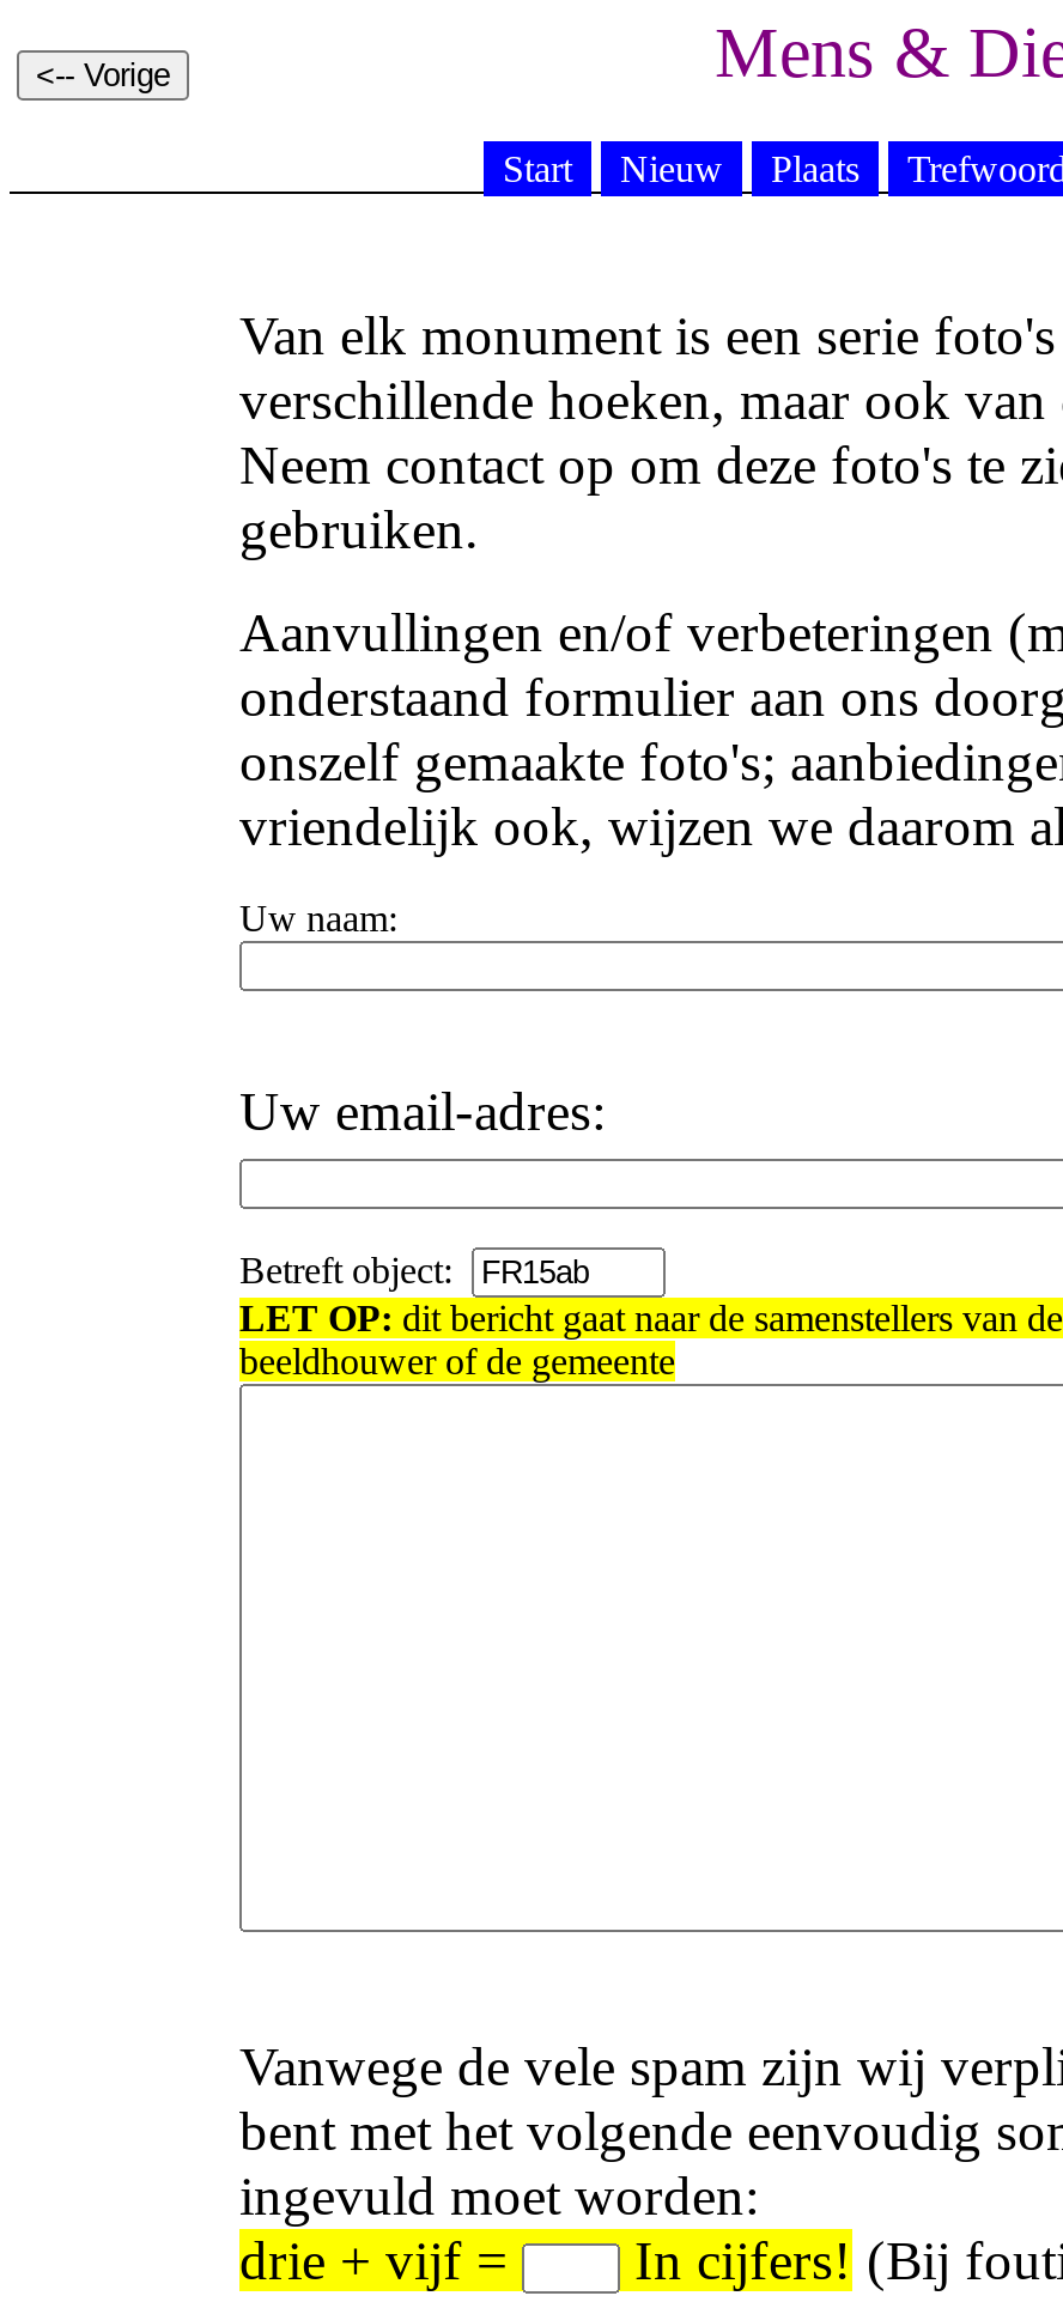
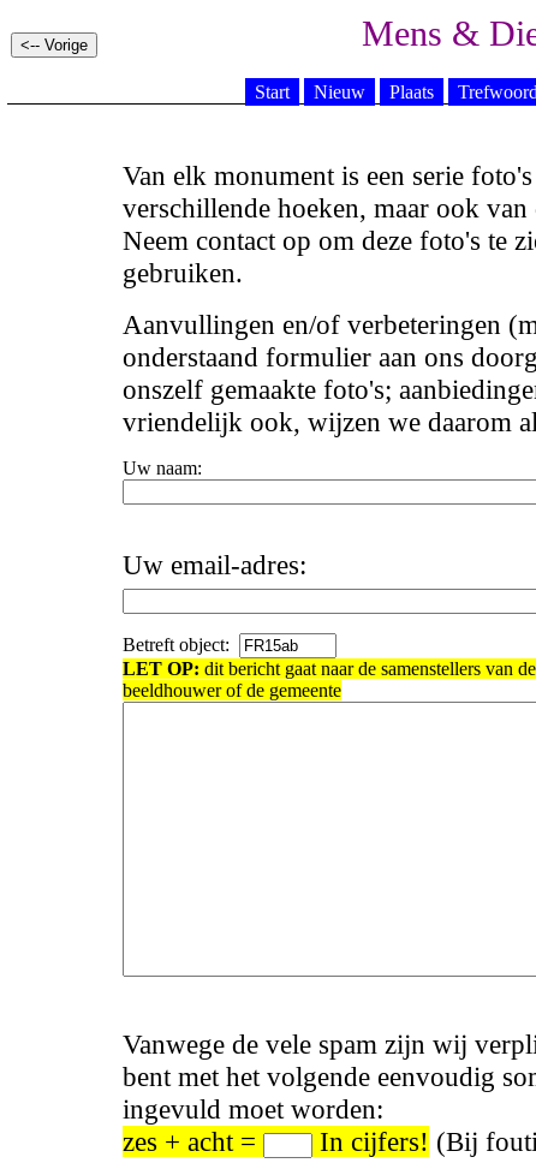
- drie + vijf =
+ zes + acht =
